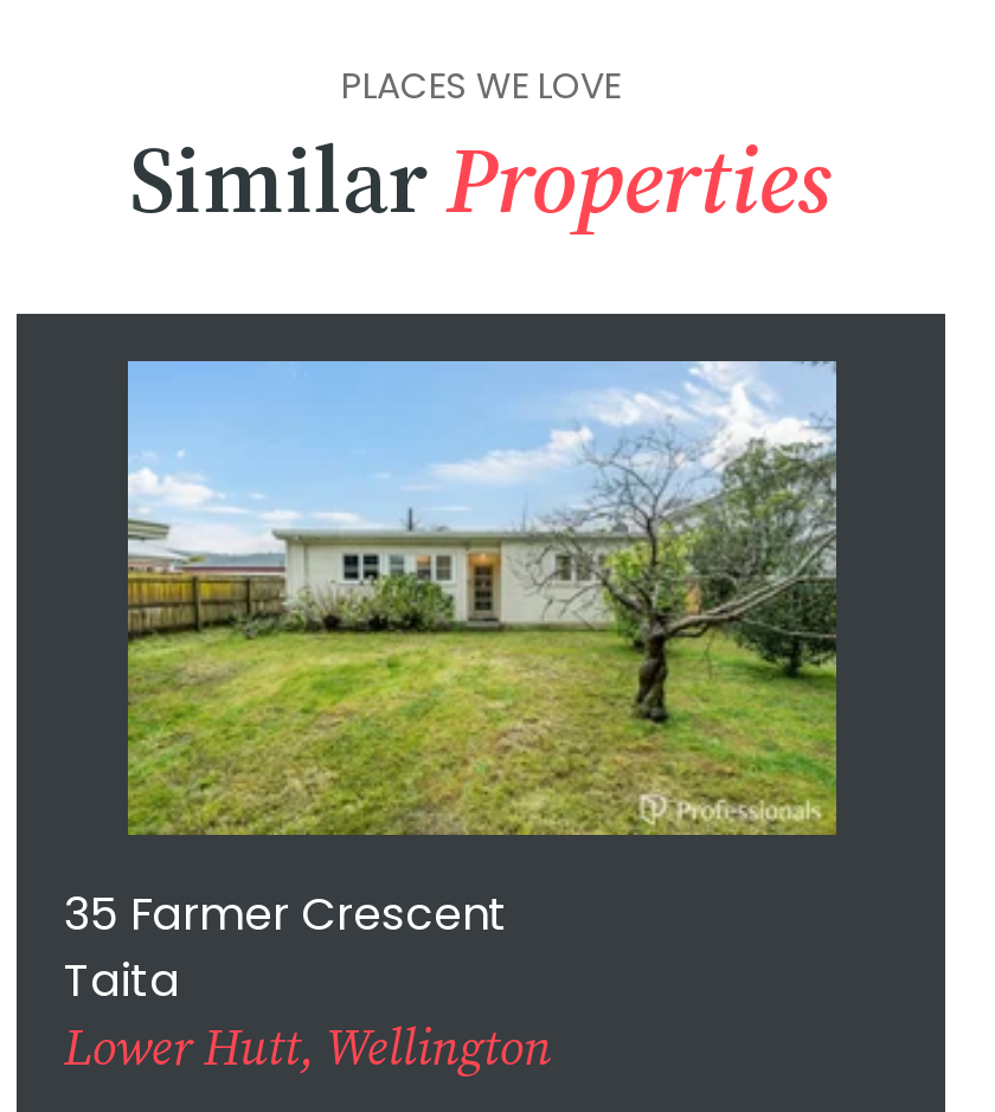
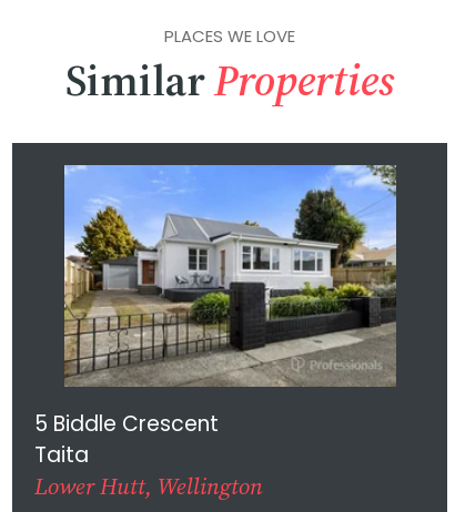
- [image]
- 35 Farmer Crescent
+ [image]
+ 5 Biddle Crescent
